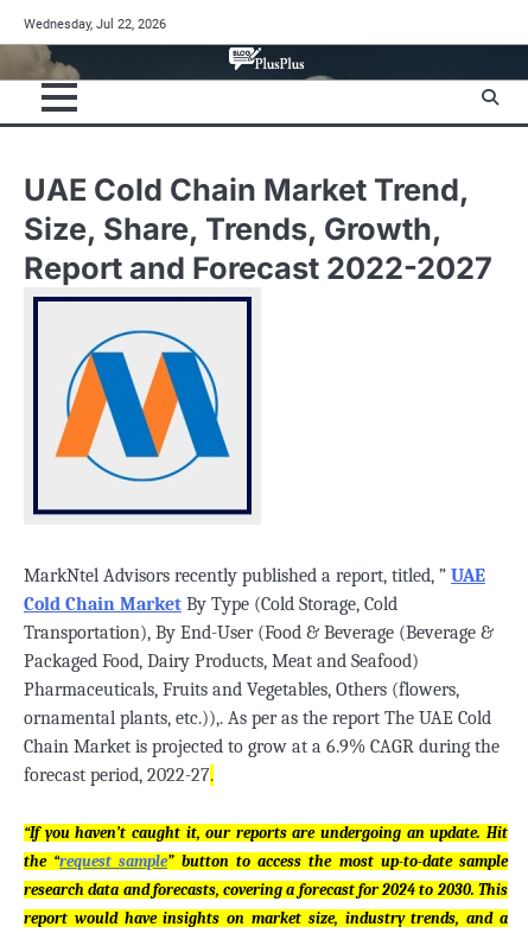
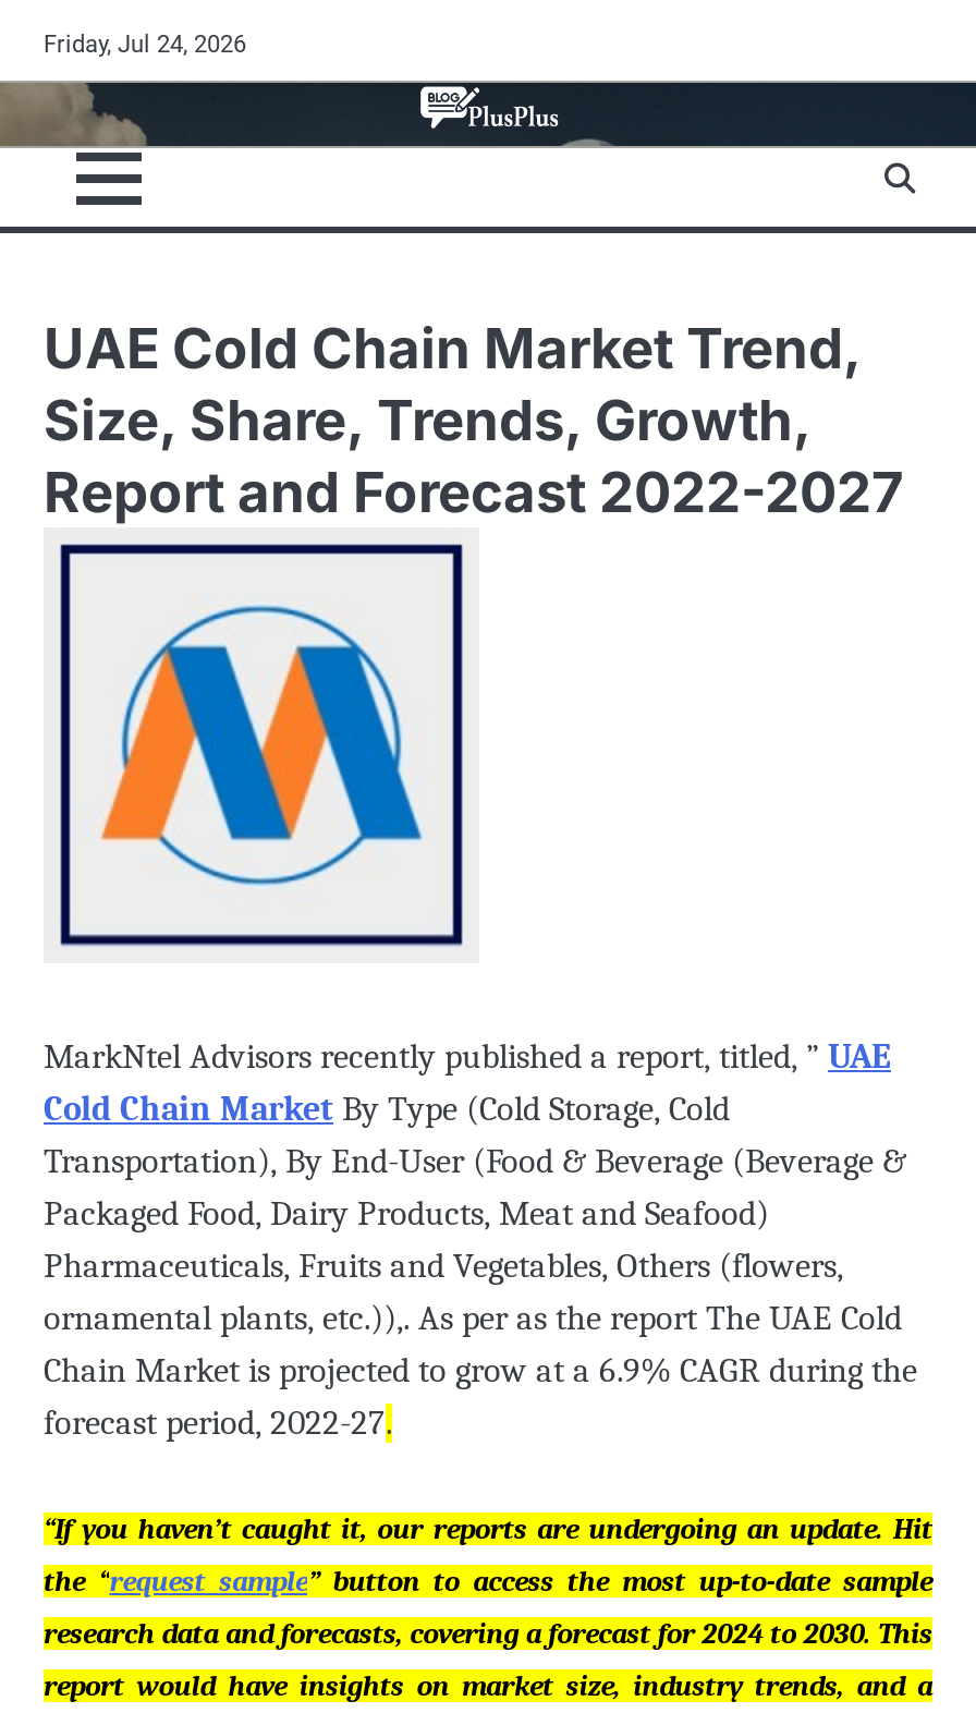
- Wednesday, Jul 22, 2026
+ Friday, Jul 24, 2026
